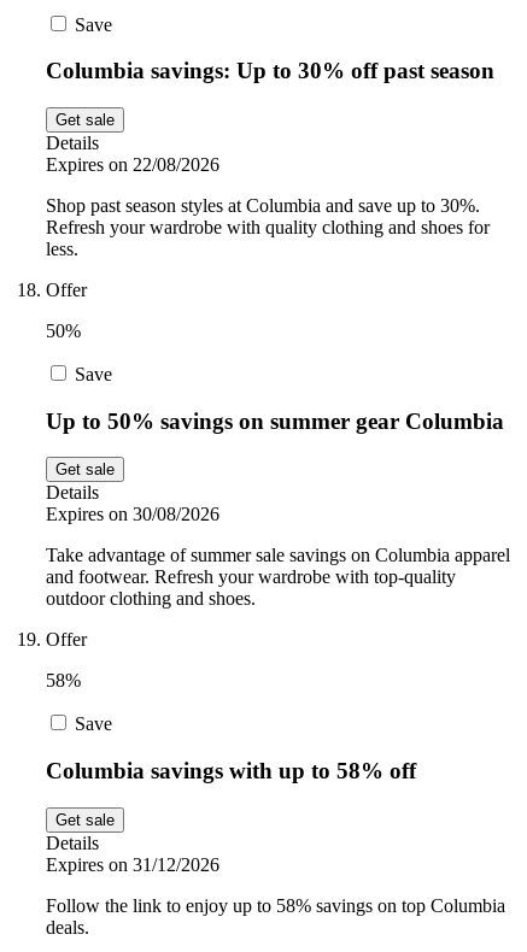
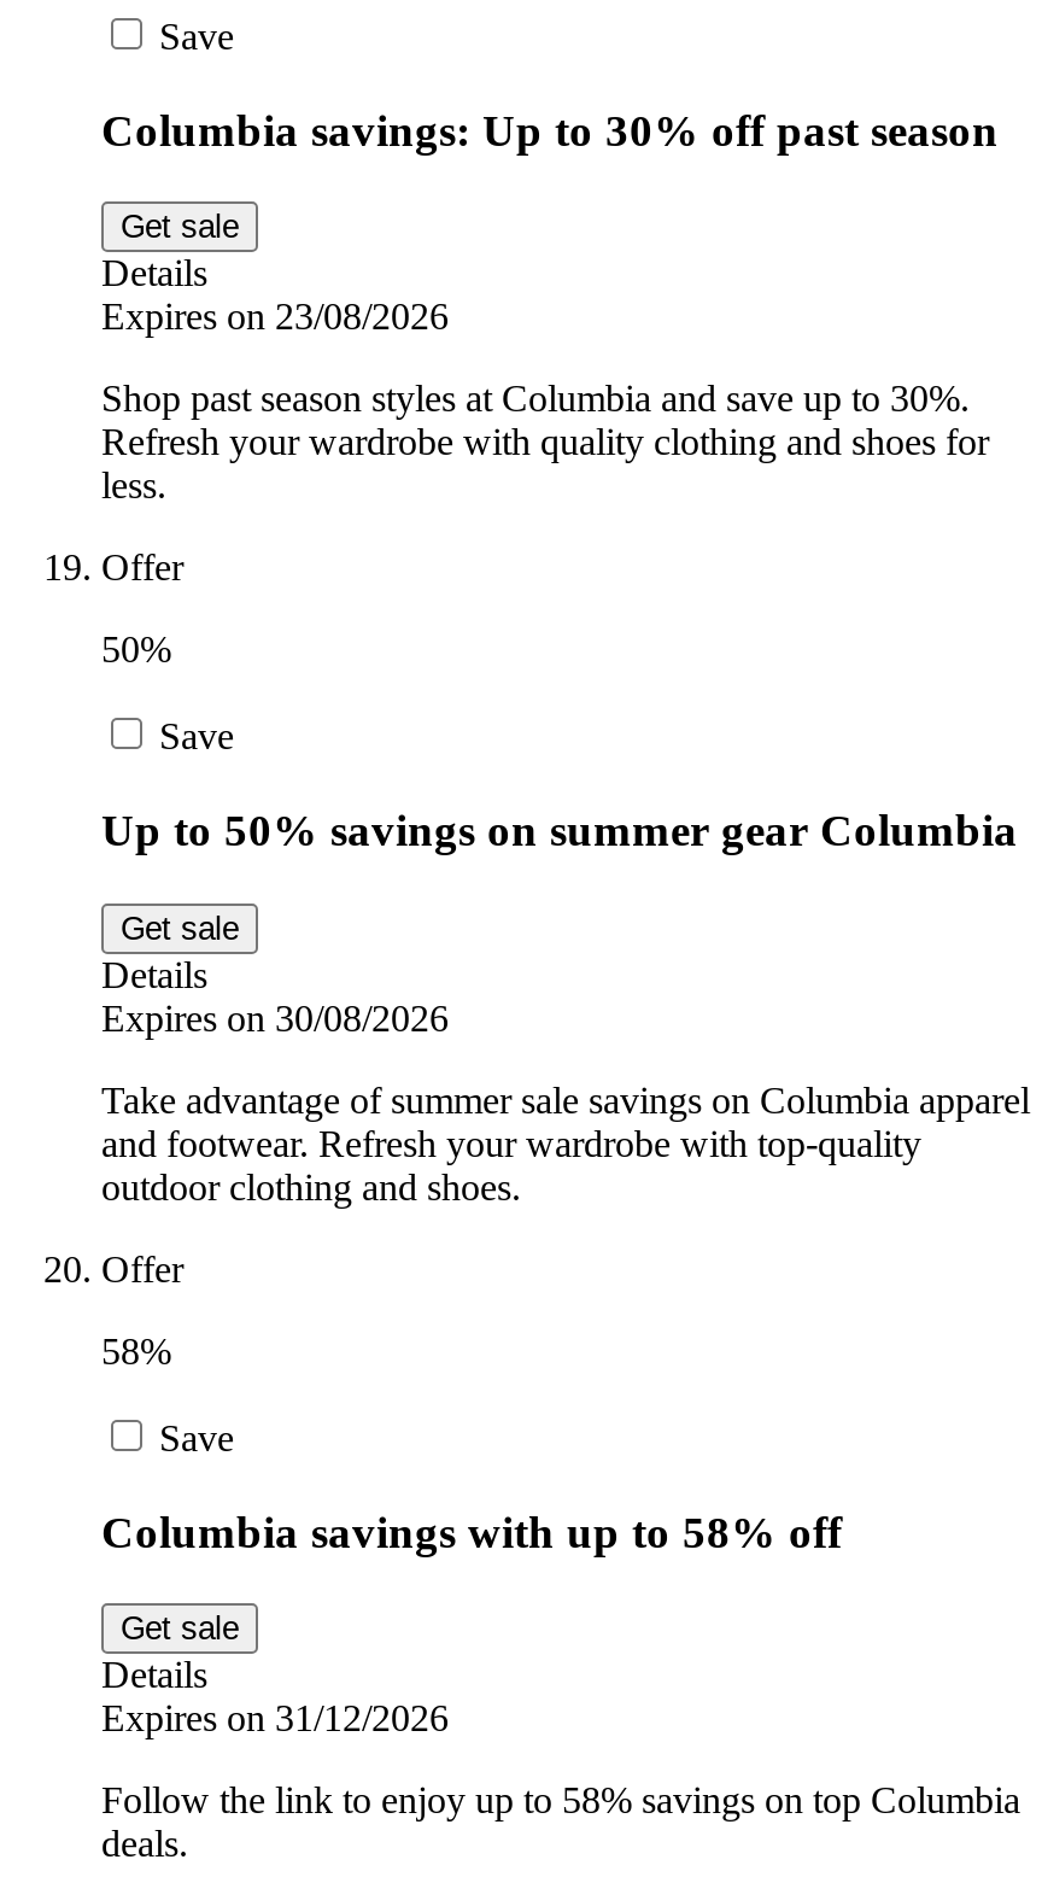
- Expires on 22/08/2026
+ Expires on 23/08/2026
